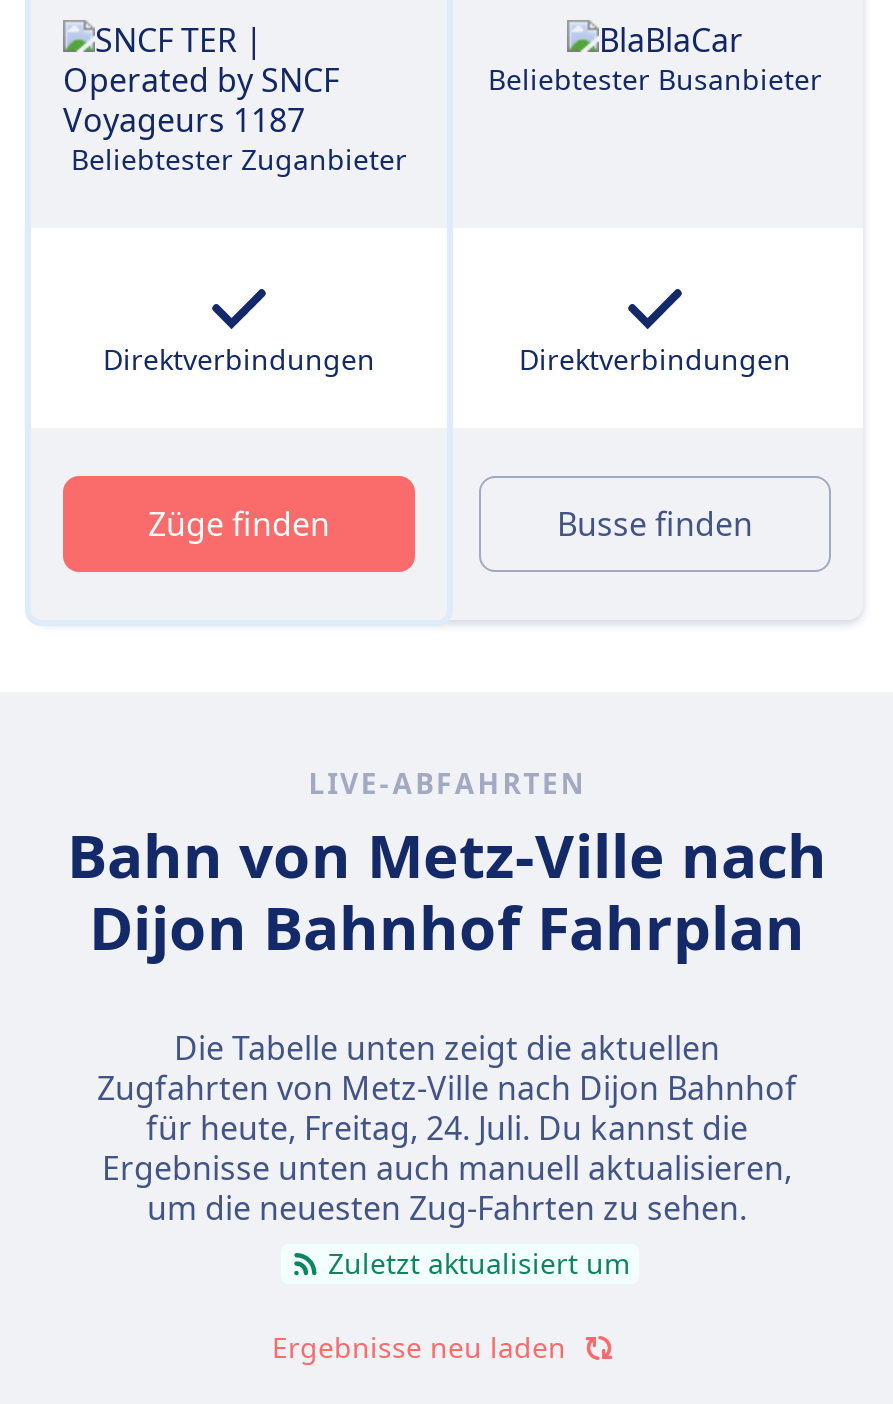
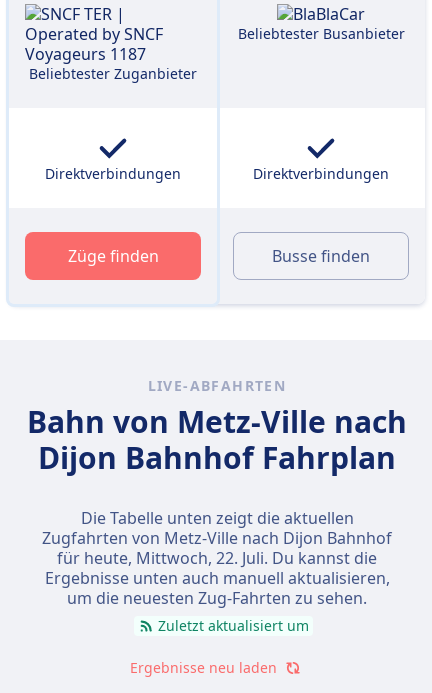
- für heute, Freitag, 24. Juli. Du kannst die
+ für heute, Mittwoch, 22. Juli. Du kannst die
